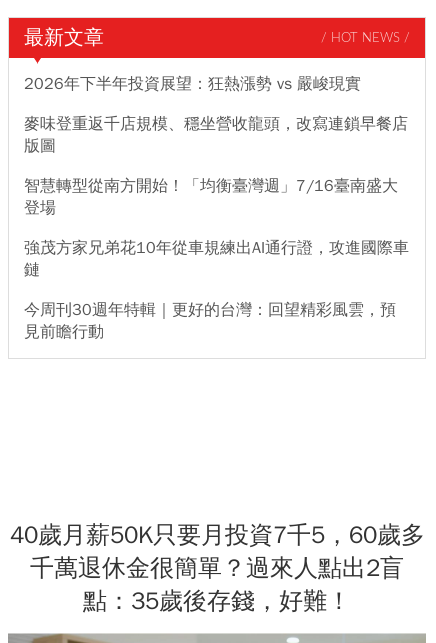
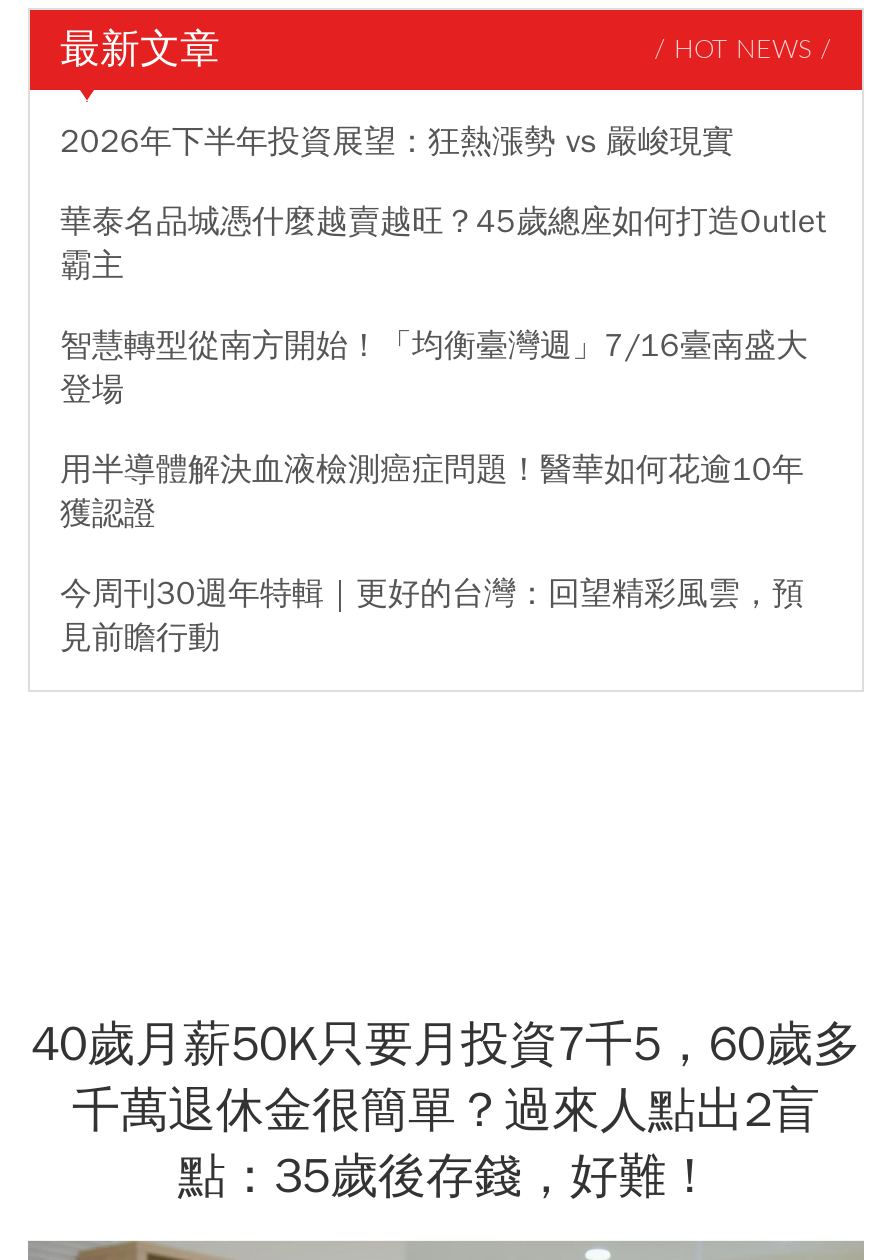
- 麥味登重返千店規模、穩坐營收龍頭，改寫連鎖早餐店
- 版圖
+ 華泰名品城憑什麼越賣越旺？45歲總座如何打造Outlet
+ 霸主

- 強茂方家兄弟花10年從車規練出AI通行證，攻進國際車
- 鏈
+ 用半導體解決血液檢測癌症問題！醫華如何花逾10年
+ 獲認證
